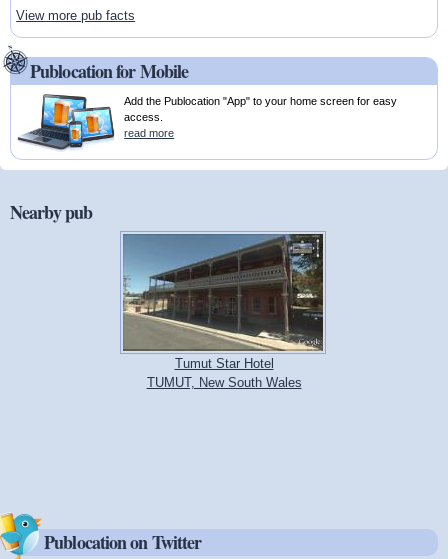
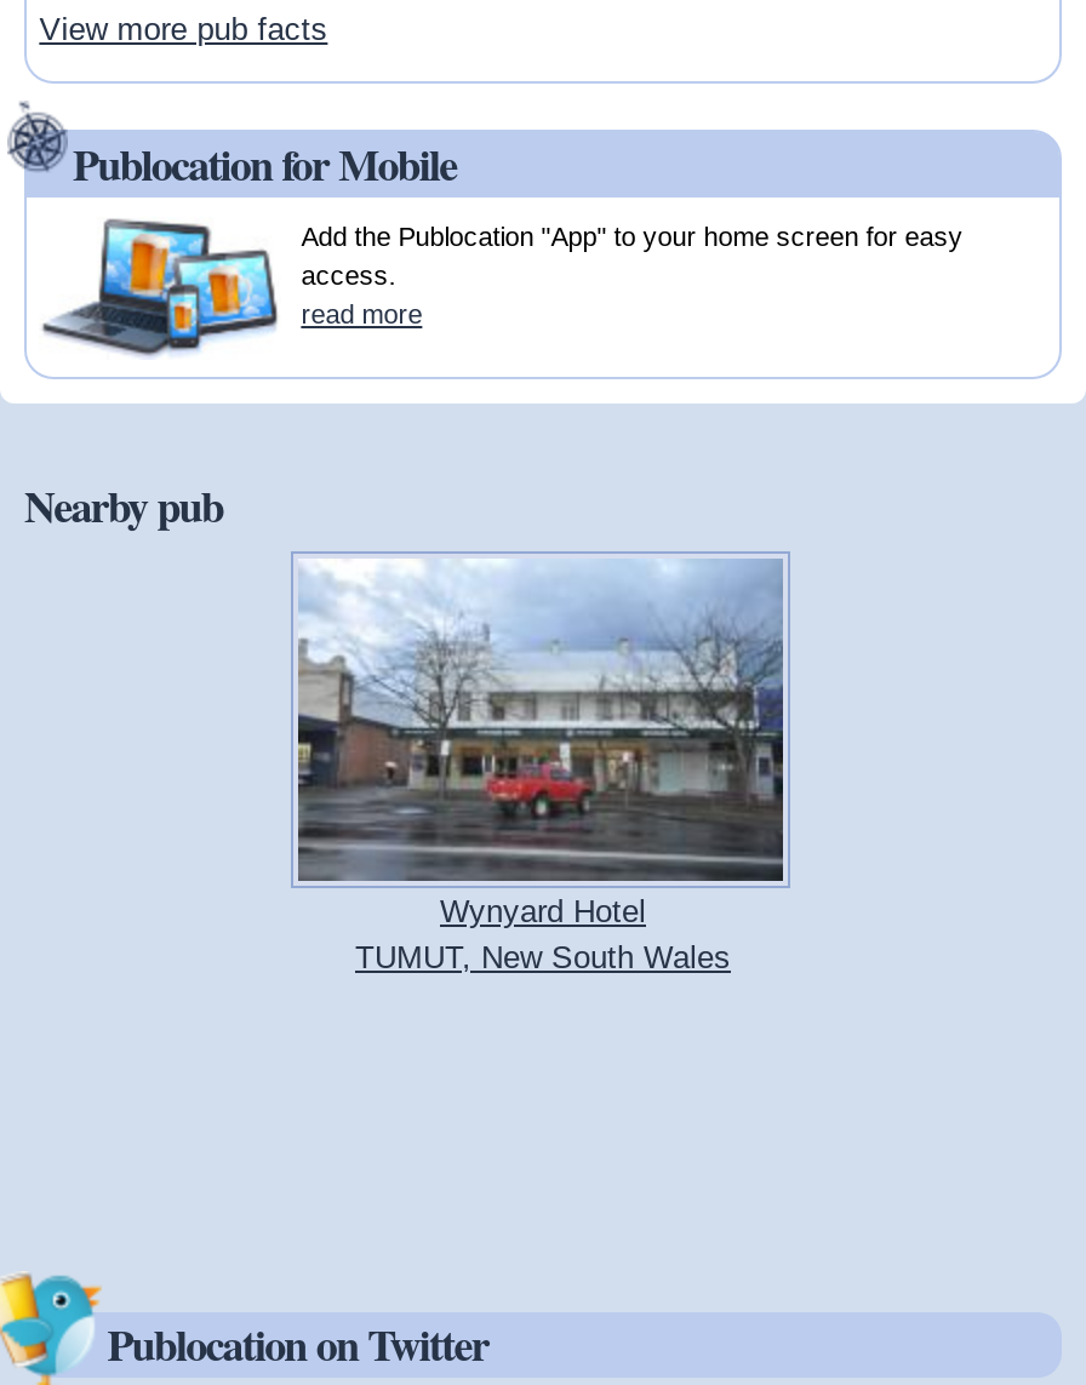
- [image]
- Tumut Star Hotel
+ [image]
+ Wynyard Hotel
